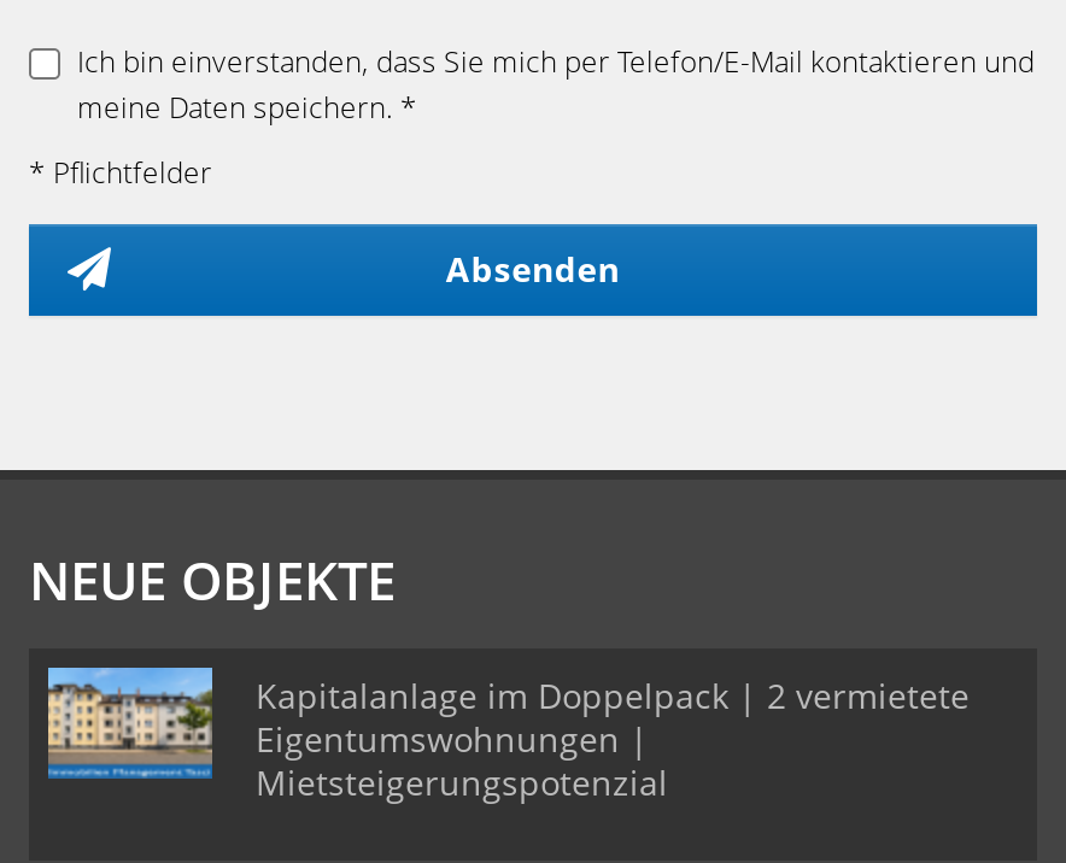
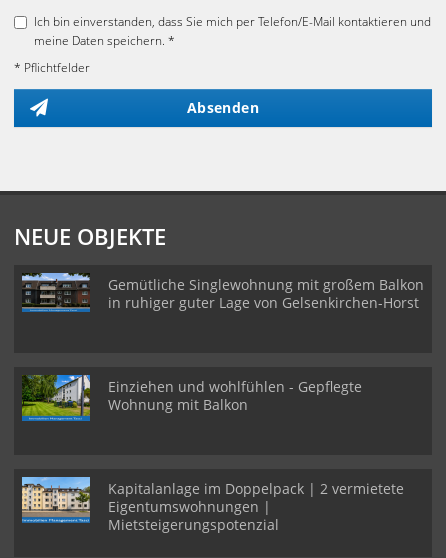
+ [image]
+ Gemütliche Singlewohnung mit großem Balkon
+ in ruhiger guter Lage von Gelsenkirchen-Horst

+ [image]
+ Einziehen und wohlfühlen - Gepflegte
+ Wohnung mit Balkon
